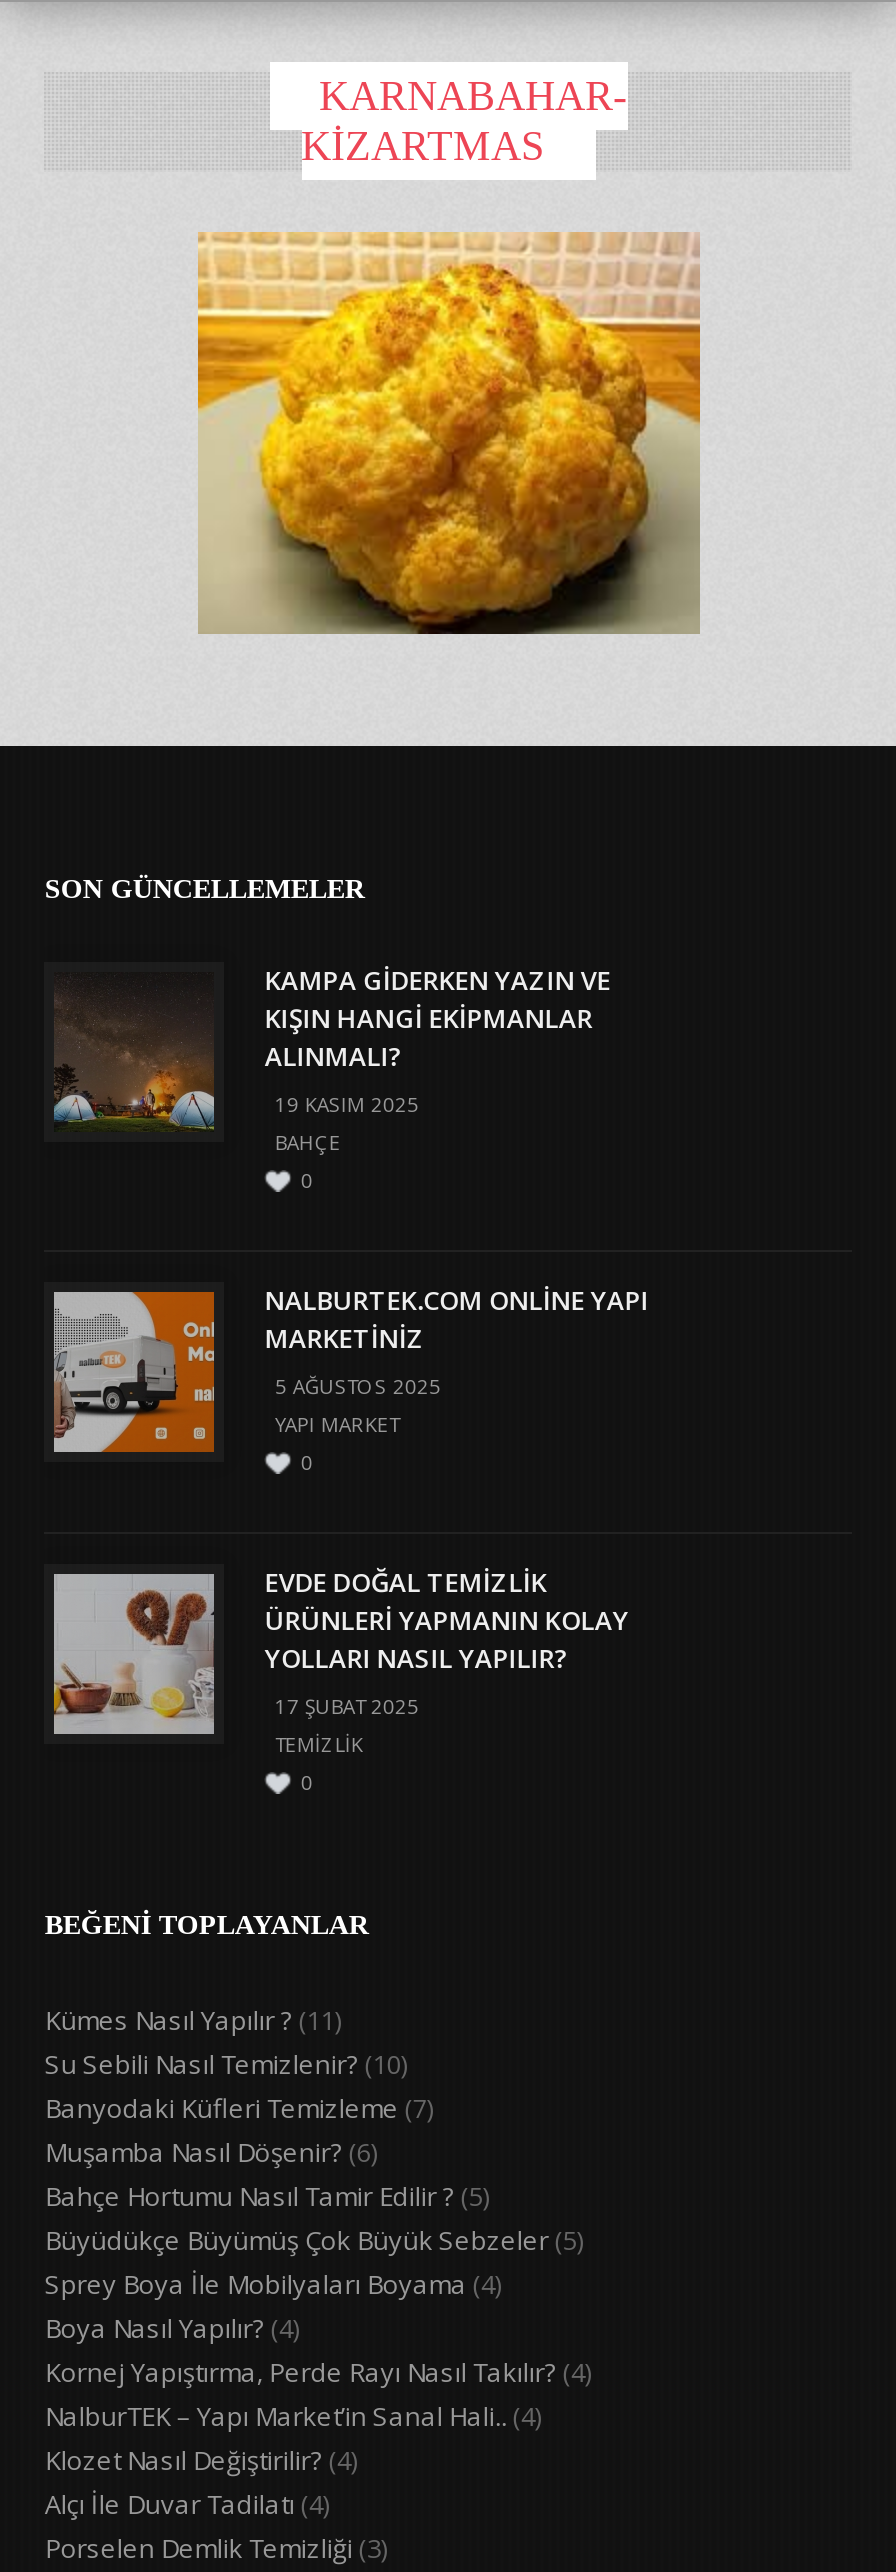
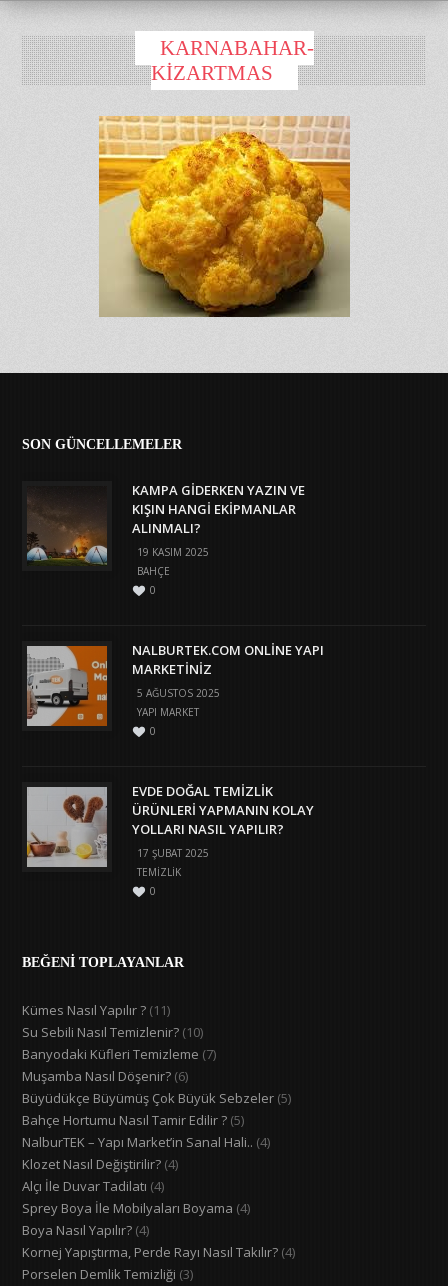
moved down: Bahçe Hortumu Nasıl Tamir Edilir ? (5)

moved up: Büyüdükçe Büyümüş Çok Büyük Sebzeler (5)

moved down: Sprey Boya İle Mobilyaları Boyama (4) | Boya Nasıl Yapılır? (4) | Kornej Yapıştırma, Perde Rayı Nasıl Takılır? (4)

moved up: NalburTEK – Yapı Market’in Sanal Hali.. (4) | Klozet Nasıl Değiştirilir? (4) | Alçı İle Duvar Tadilatı (4)
